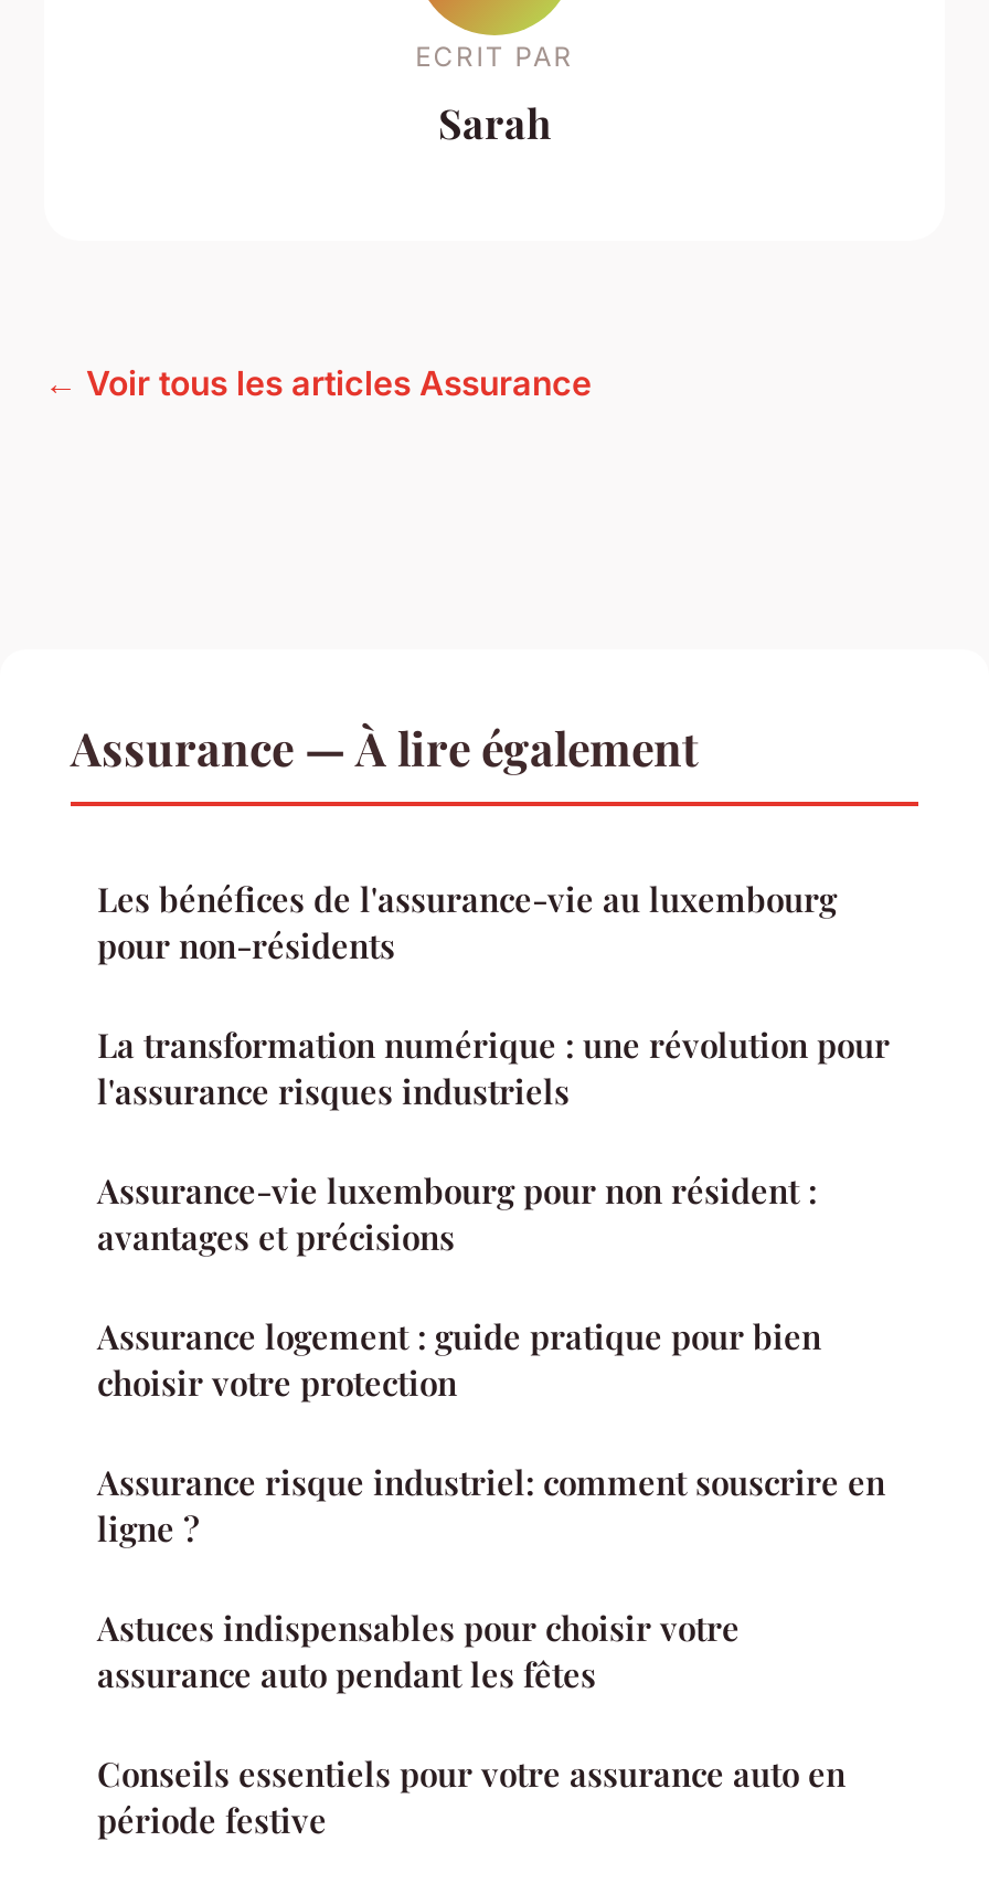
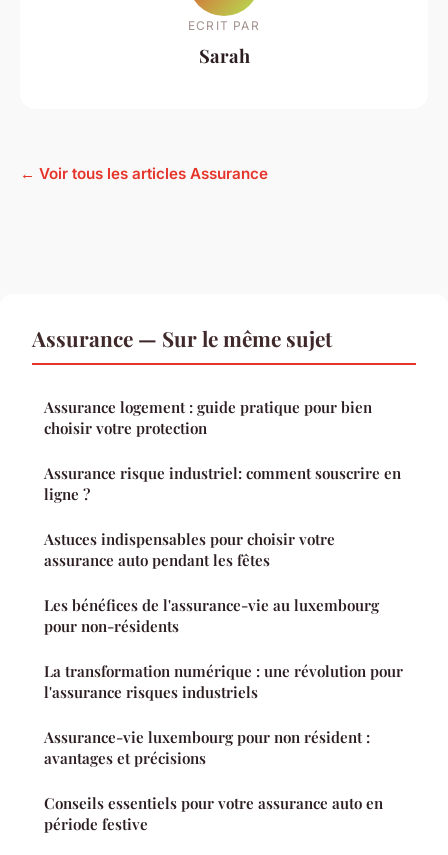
- Assurance — À lire également
+ Assurance — Sur le même sujet

moved down: Les bénéfices de l'assurance-vie au luxembourg | pour non-résidents | La transformation numérique : une révolution pour | l'assurance risques industriels | Assurance-vie luxembourg pour non résident : | avantages et précisions

moved up: Assurance logement : guide pratique pour bien | choisir votre protection | Assurance risque industriel: comment souscrire en | ligne ? | Astuces indispensables pour choisir votre | assurance auto pendant les fêtes
